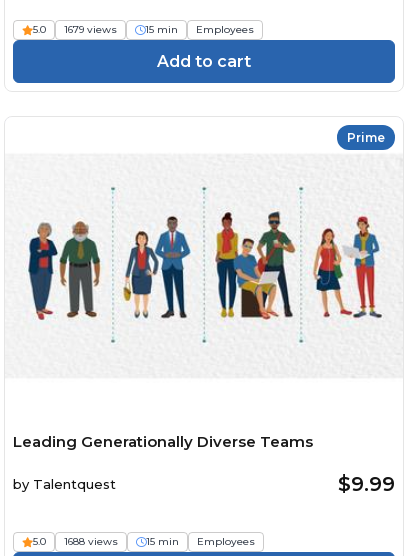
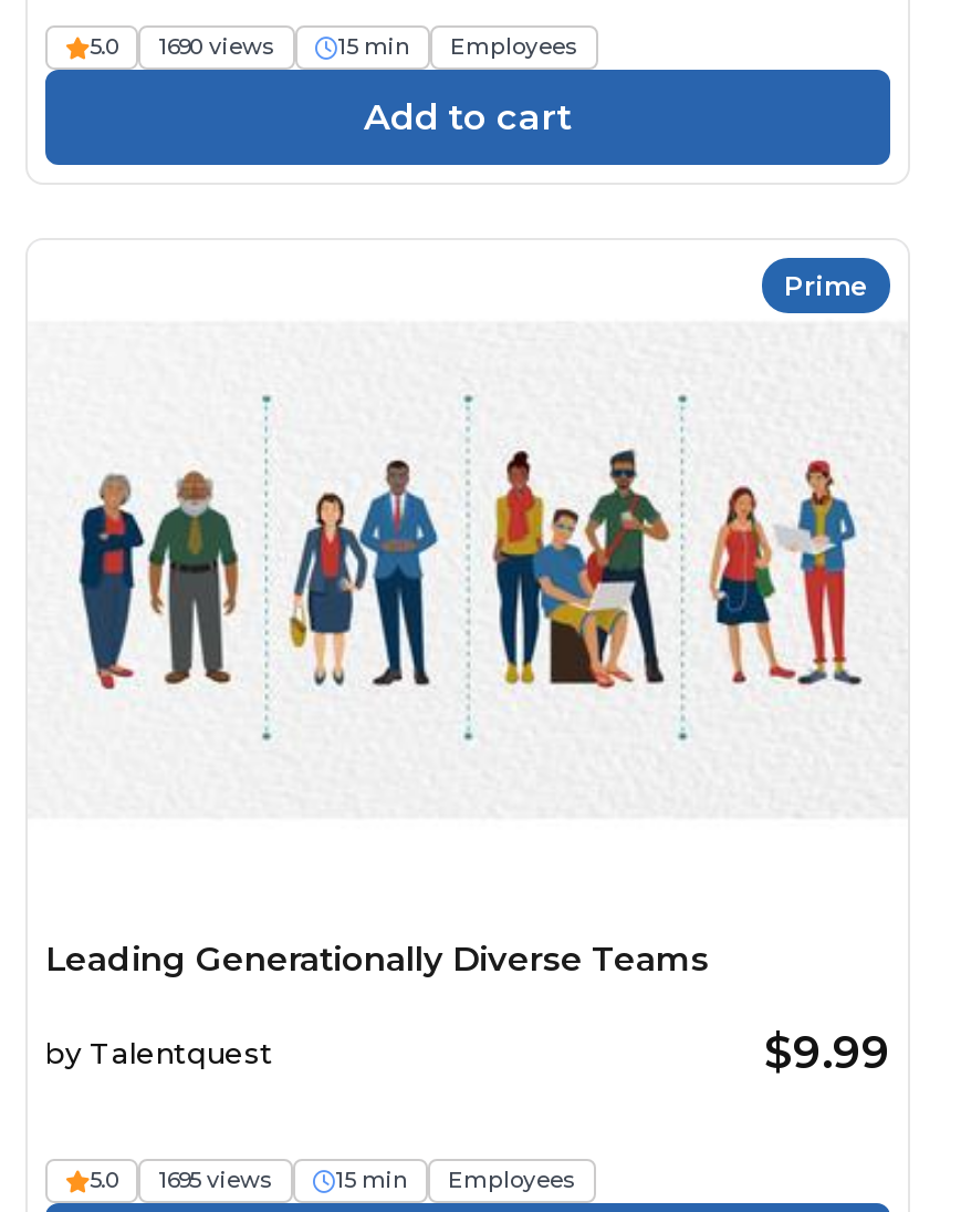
- 5.0 1679 views
+ 5.0 1690 views

- 5.0 1688 views
+ 5.0 1695 views
